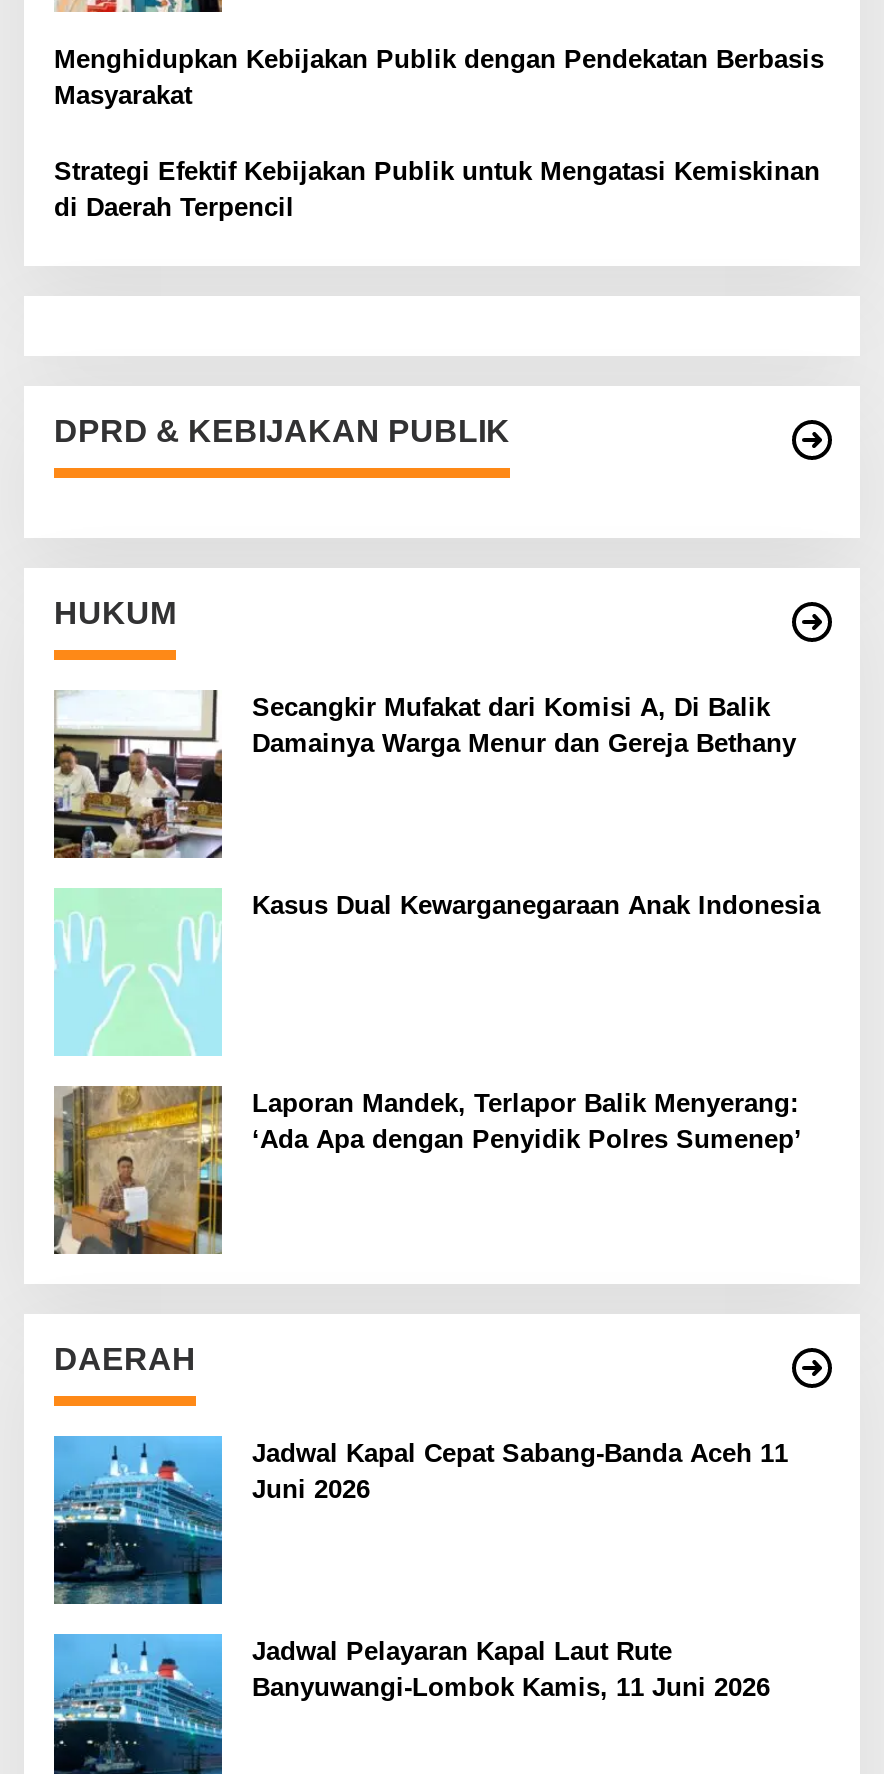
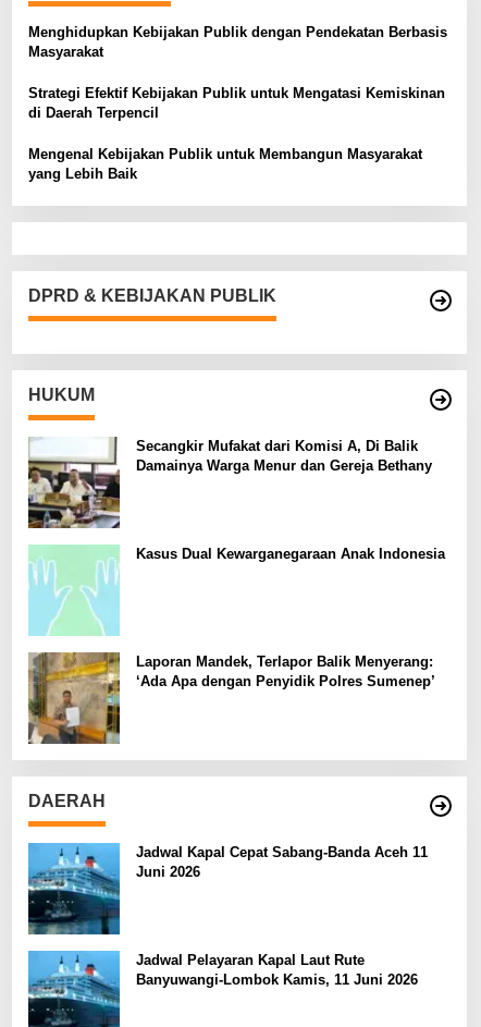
+ Mengenal Kebijakan Publik untuk Membangun Masyarakat
+ yang Lebih Baik
